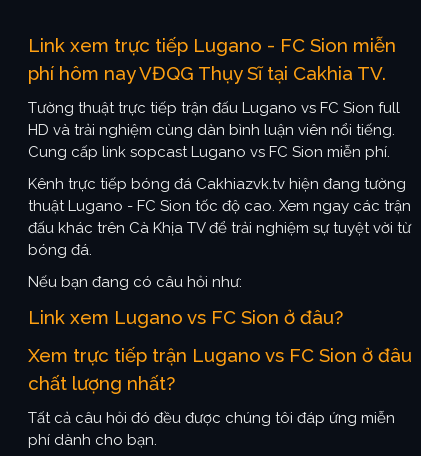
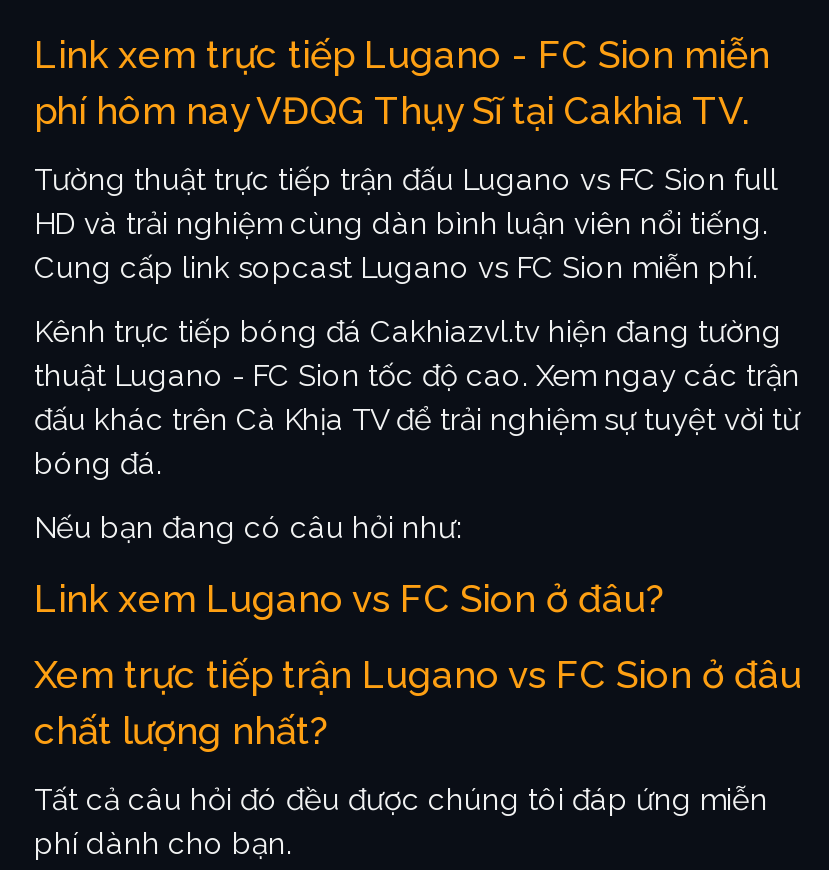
- Kênh trực tiếp bóng đá Cakhiazvk.tv hiện đang tường
+ Kênh trực tiếp bóng đá Cakhiazvl.tv hiện đang tường
